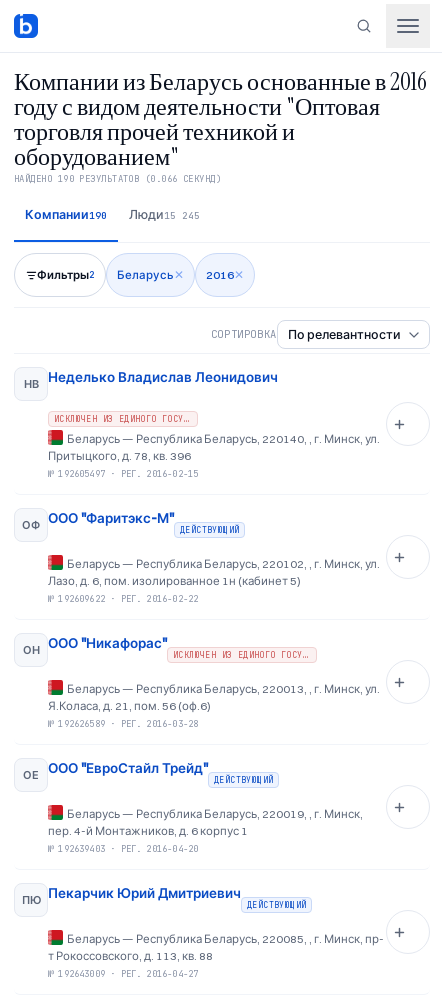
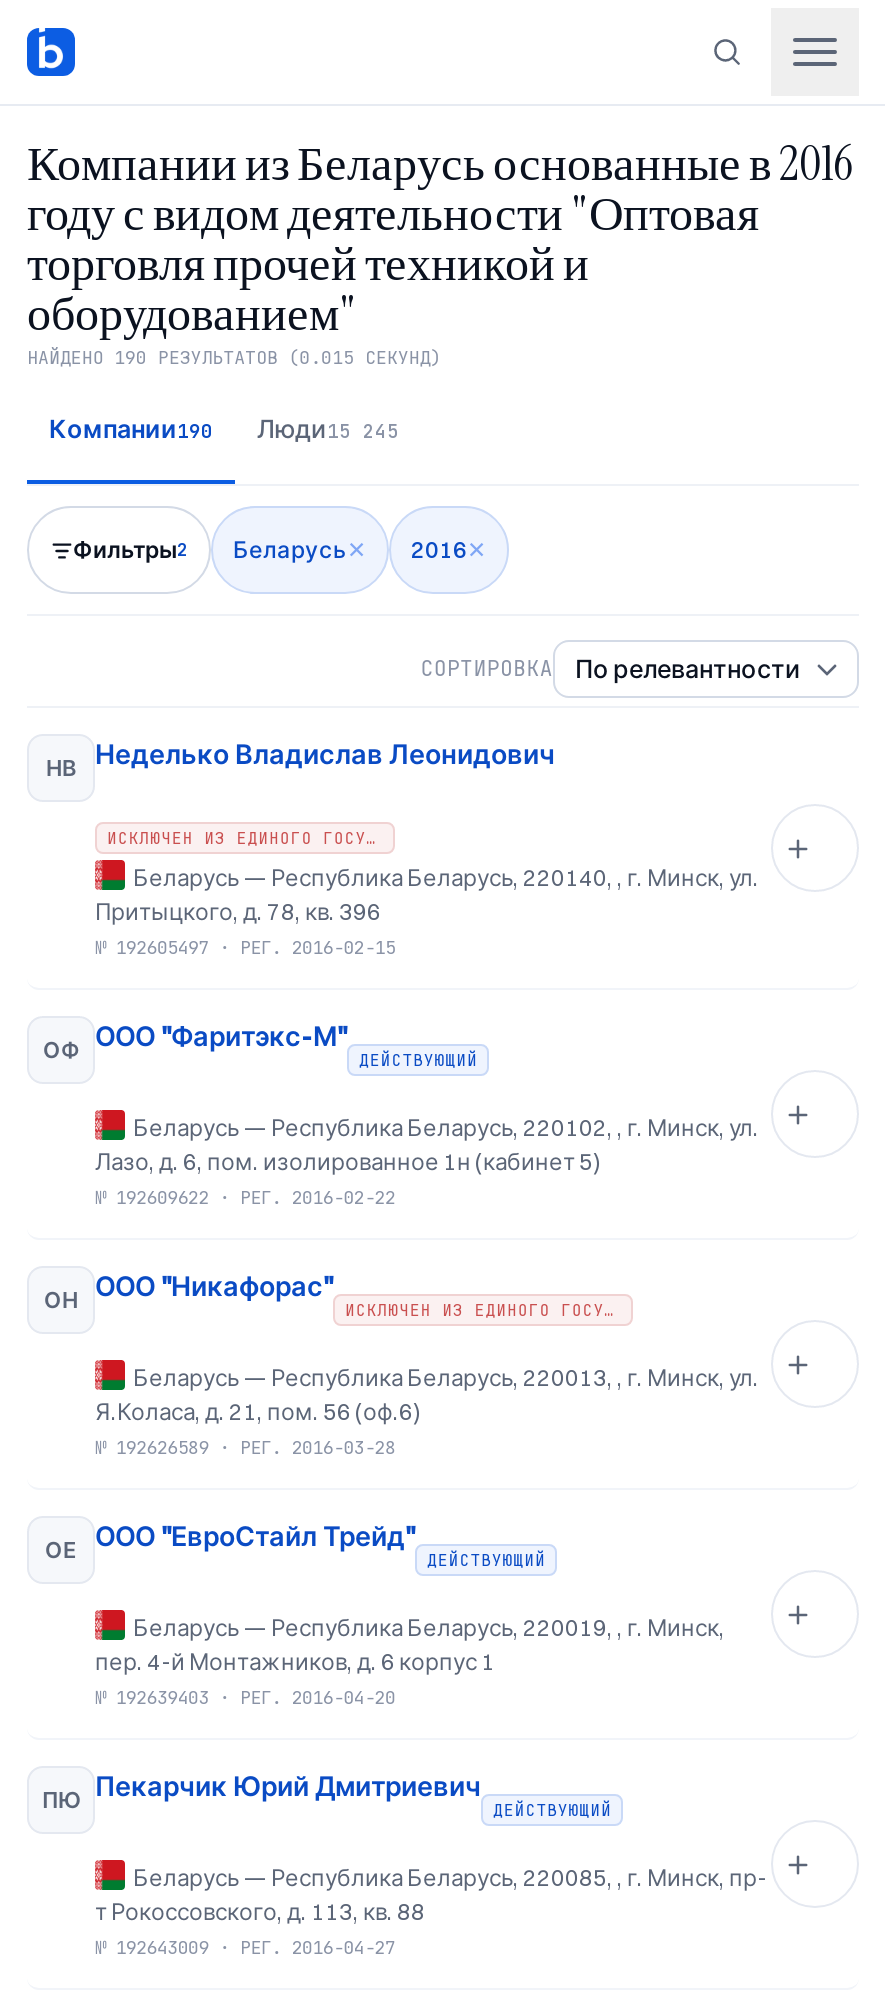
- НАЙДЕНО 190 РЕЗУЛЬТАТОВ (0.066 СЕКУНД)
+ НАЙДЕНО 190 РЕЗУЛЬТАТОВ (0.015 СЕКУНД)
